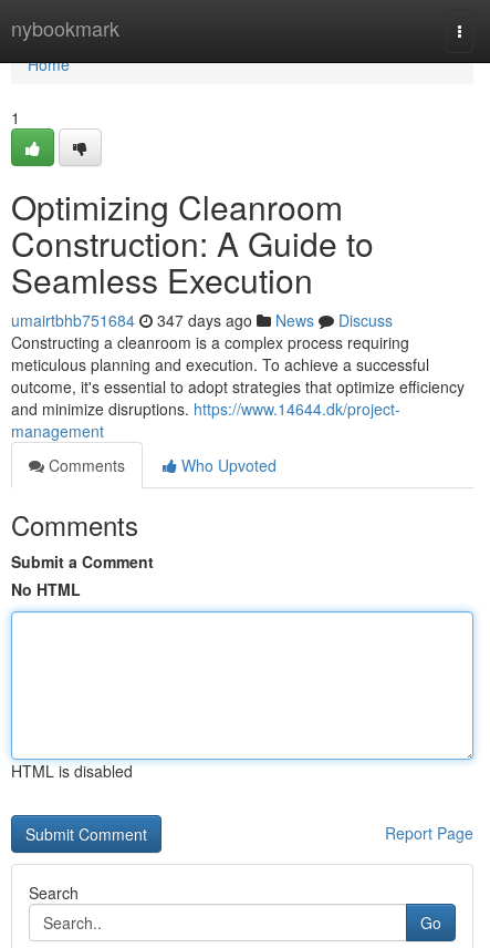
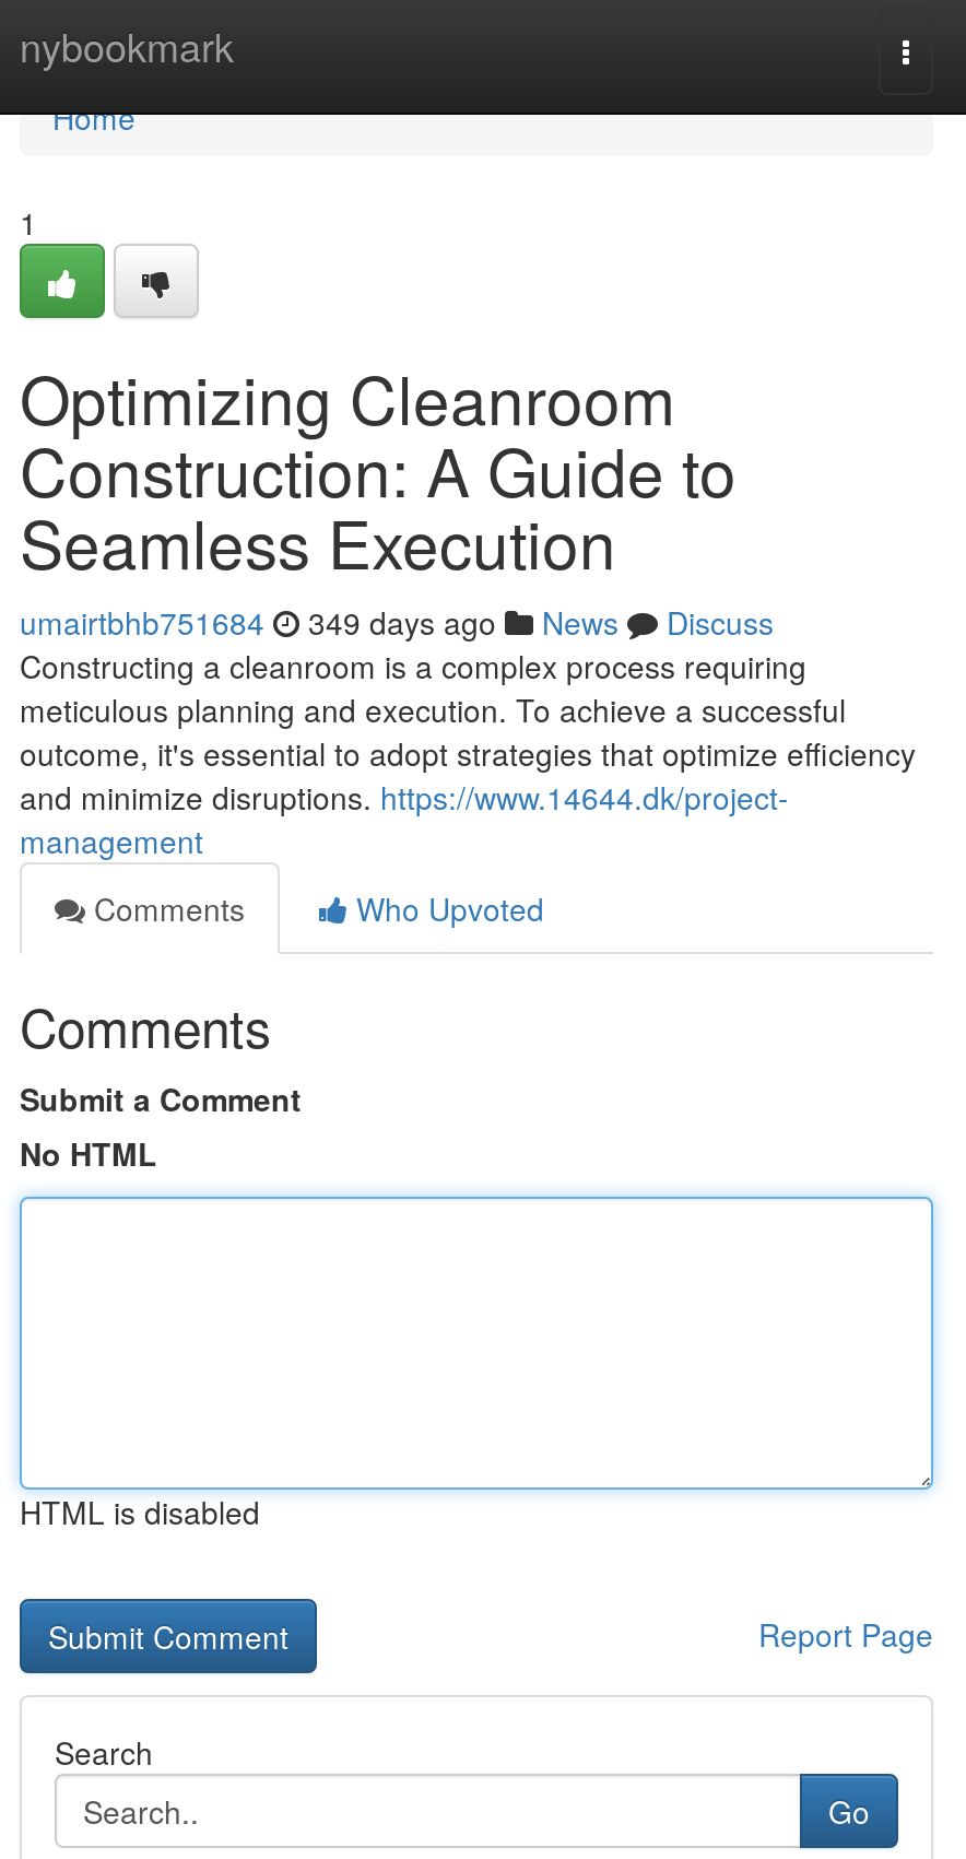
- umairtbhb751684 347 days ago News Discuss
+ umairtbhb751684 349 days ago News Discuss
